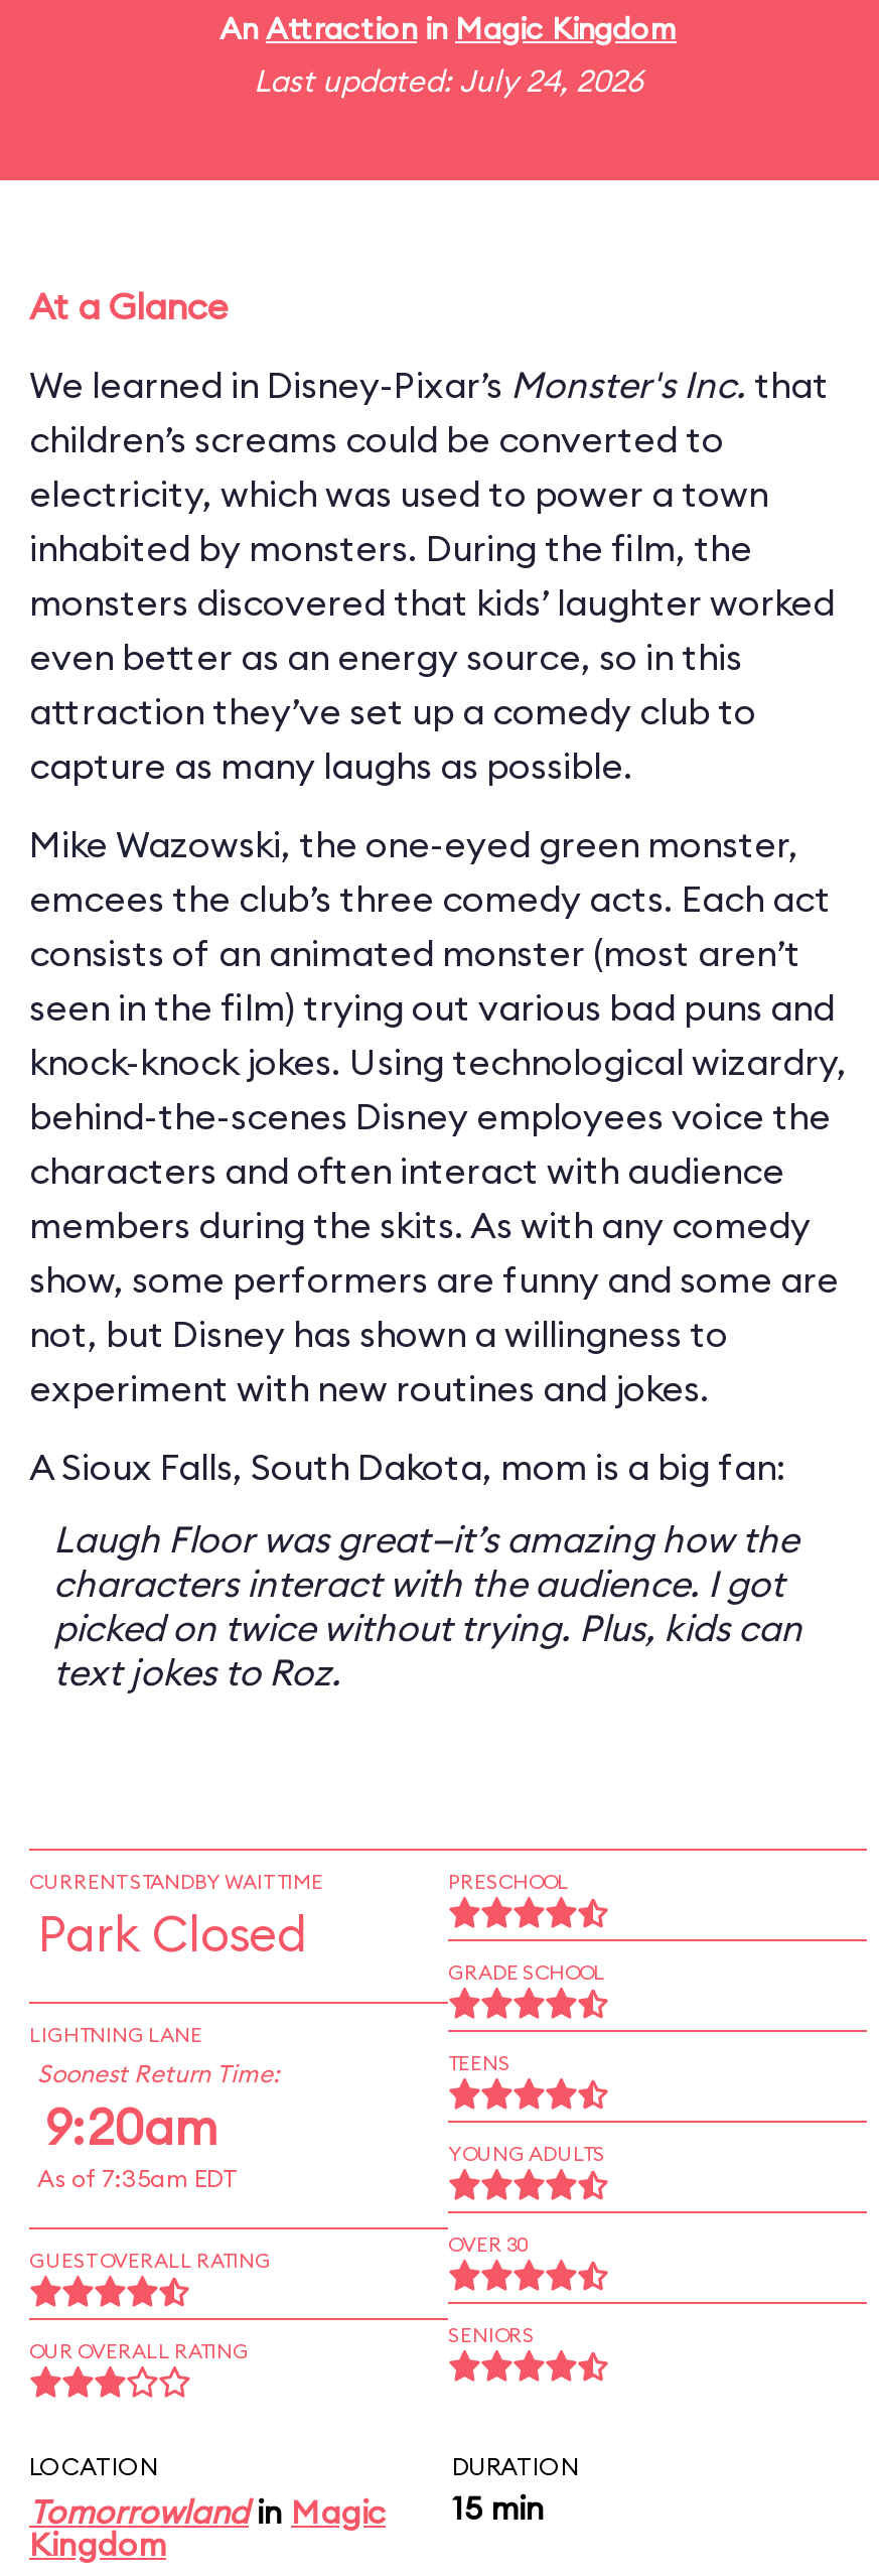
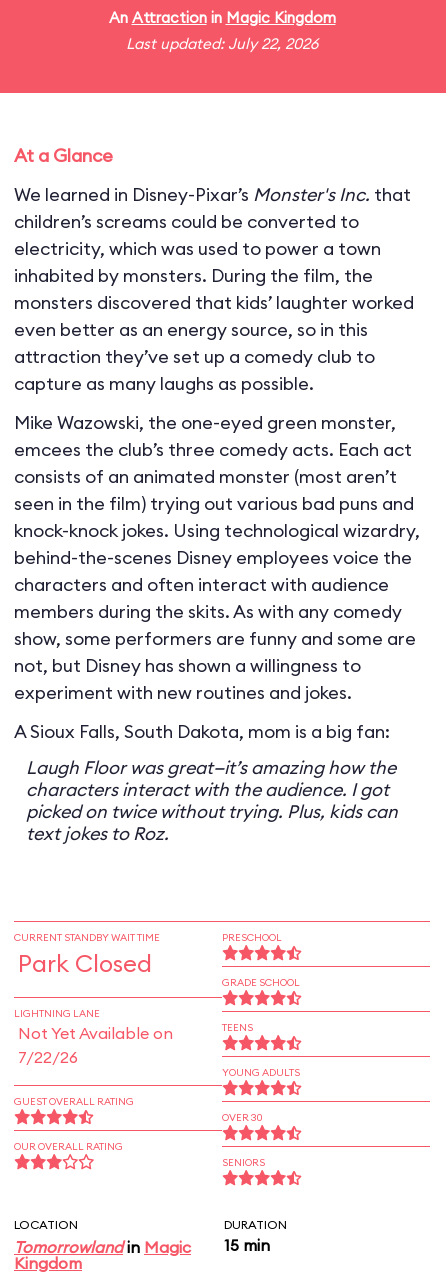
- Last updated: July 24, 2026
+ Last updated: July 22, 2026

- Soonest Return Time:
- 9:20am
- As of 7:35am EDT
+ Not Yet Available on
+ 7/22/26

moved up: GUEST OVERALL RATING | OUR OVERALL RATING
